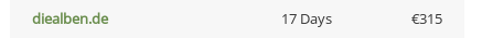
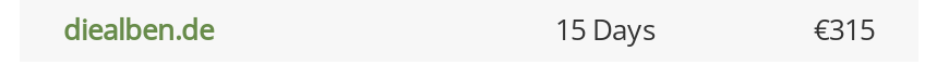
- 17 Days
+ 15 Days
